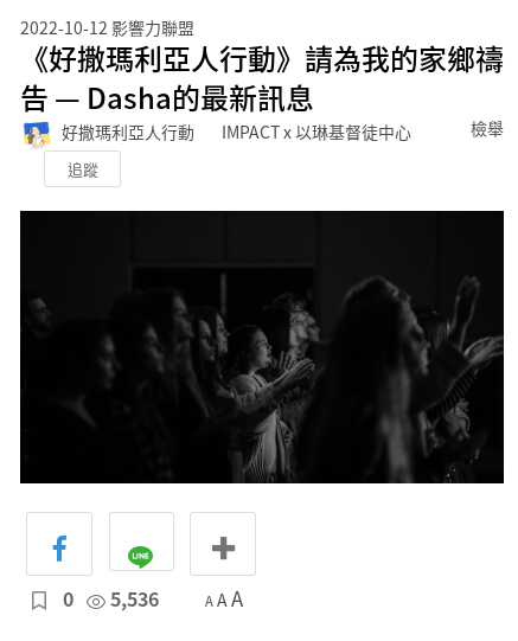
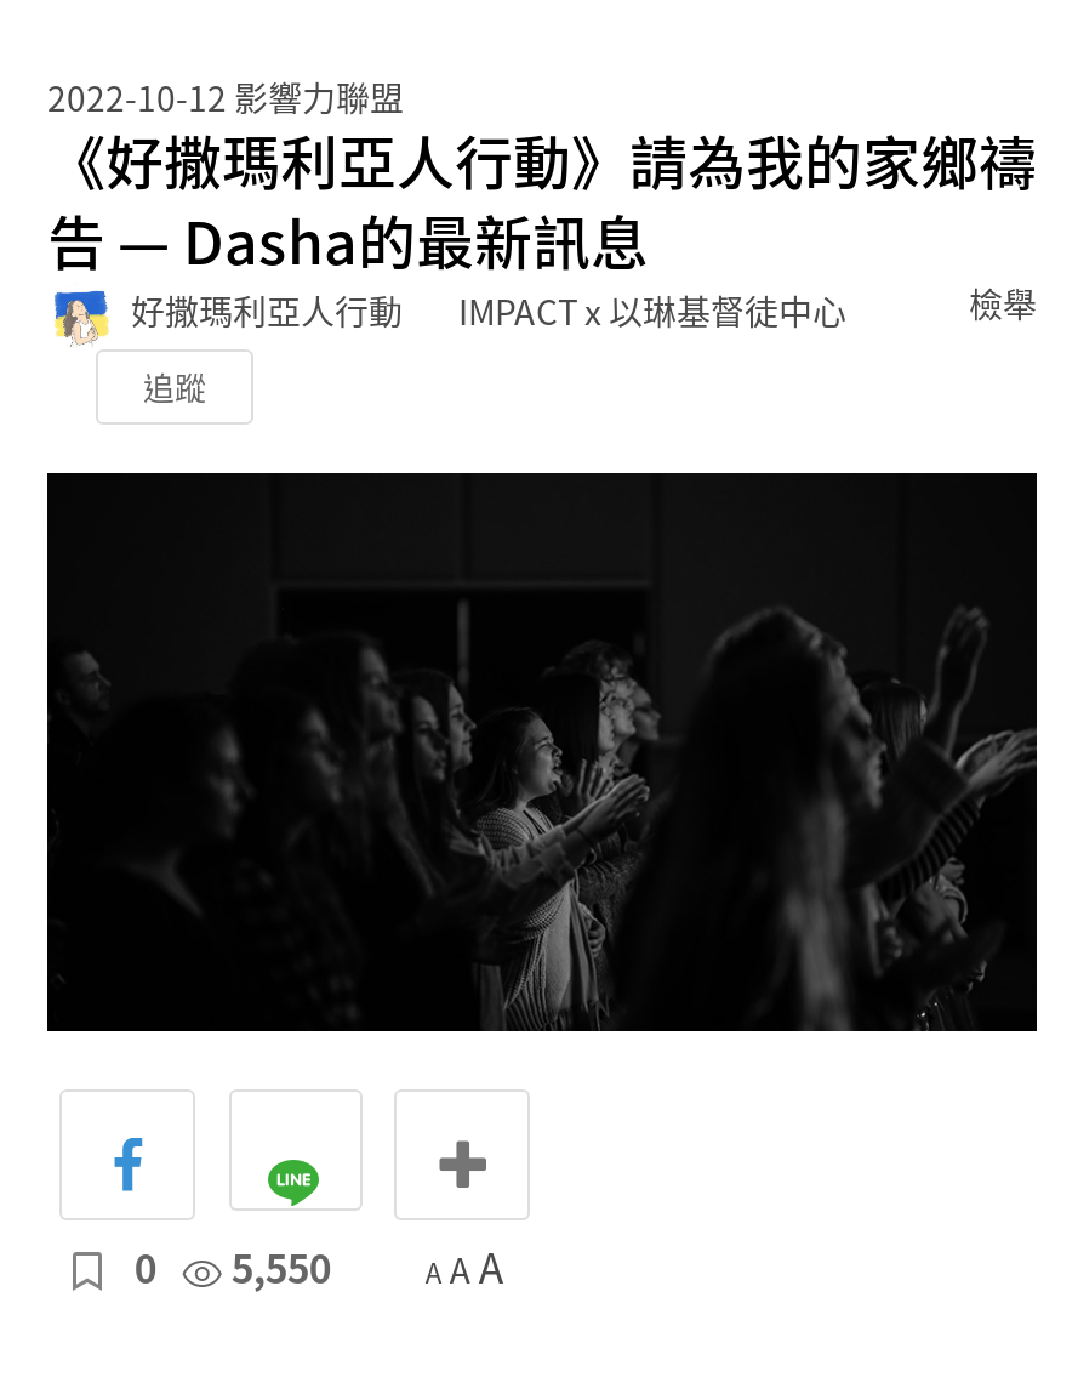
- 0 5,536 A A A
+ 0 5,550 A A A
